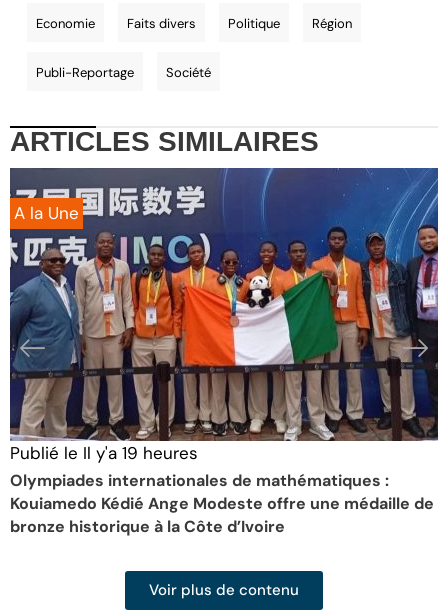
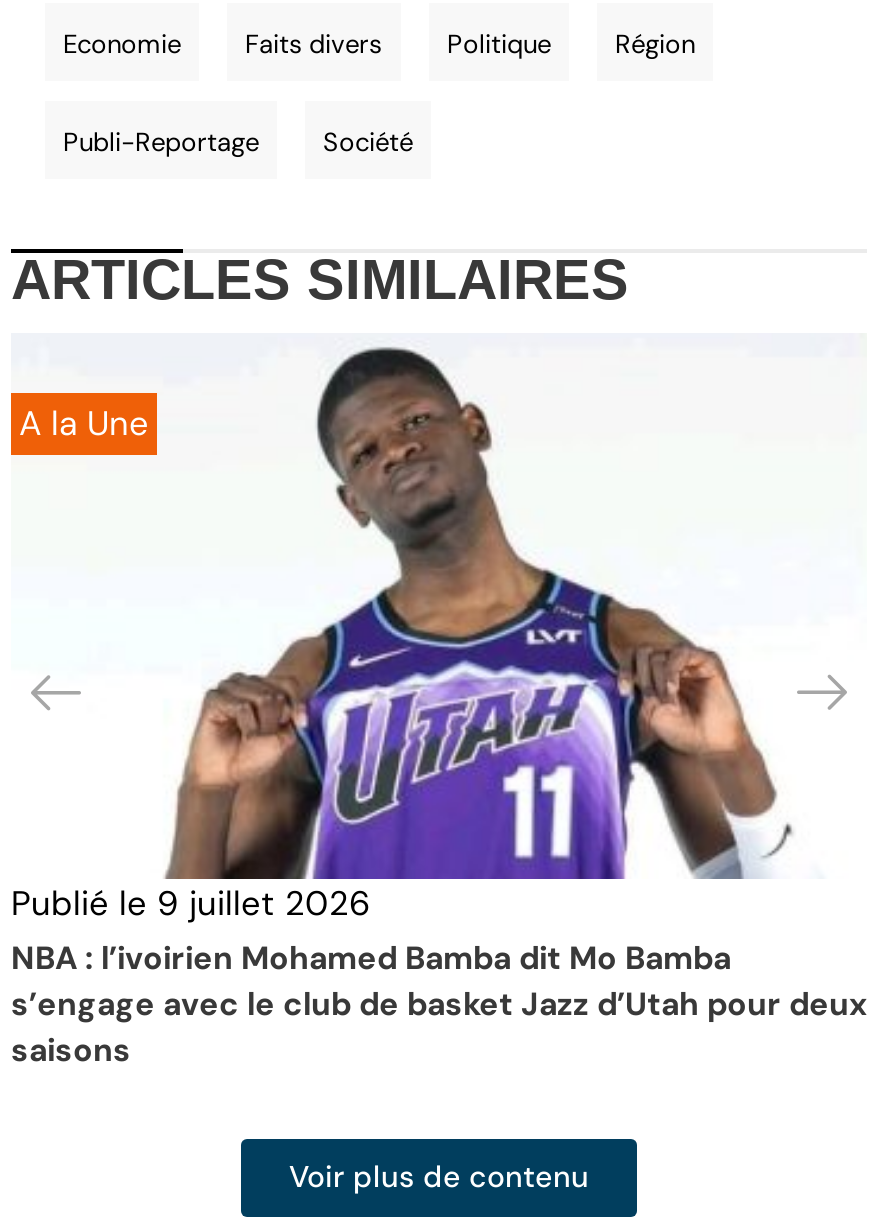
- [image]
- Publié le Il y'a 19 heures
- Olympiades internationales de mathématiques :
- Kouiamedo Kédié Ange Modeste offre une médaille de
- bronze historique à la Côte d’Ivoire
+ [image]
+ Publié le 9 juillet 2026
+ NBA : l’ivoirien Mohamed Bamba dit Mo Bamba
+ s’engage avec le club de basket Jazz d’Utah pour deux
+ saisons
